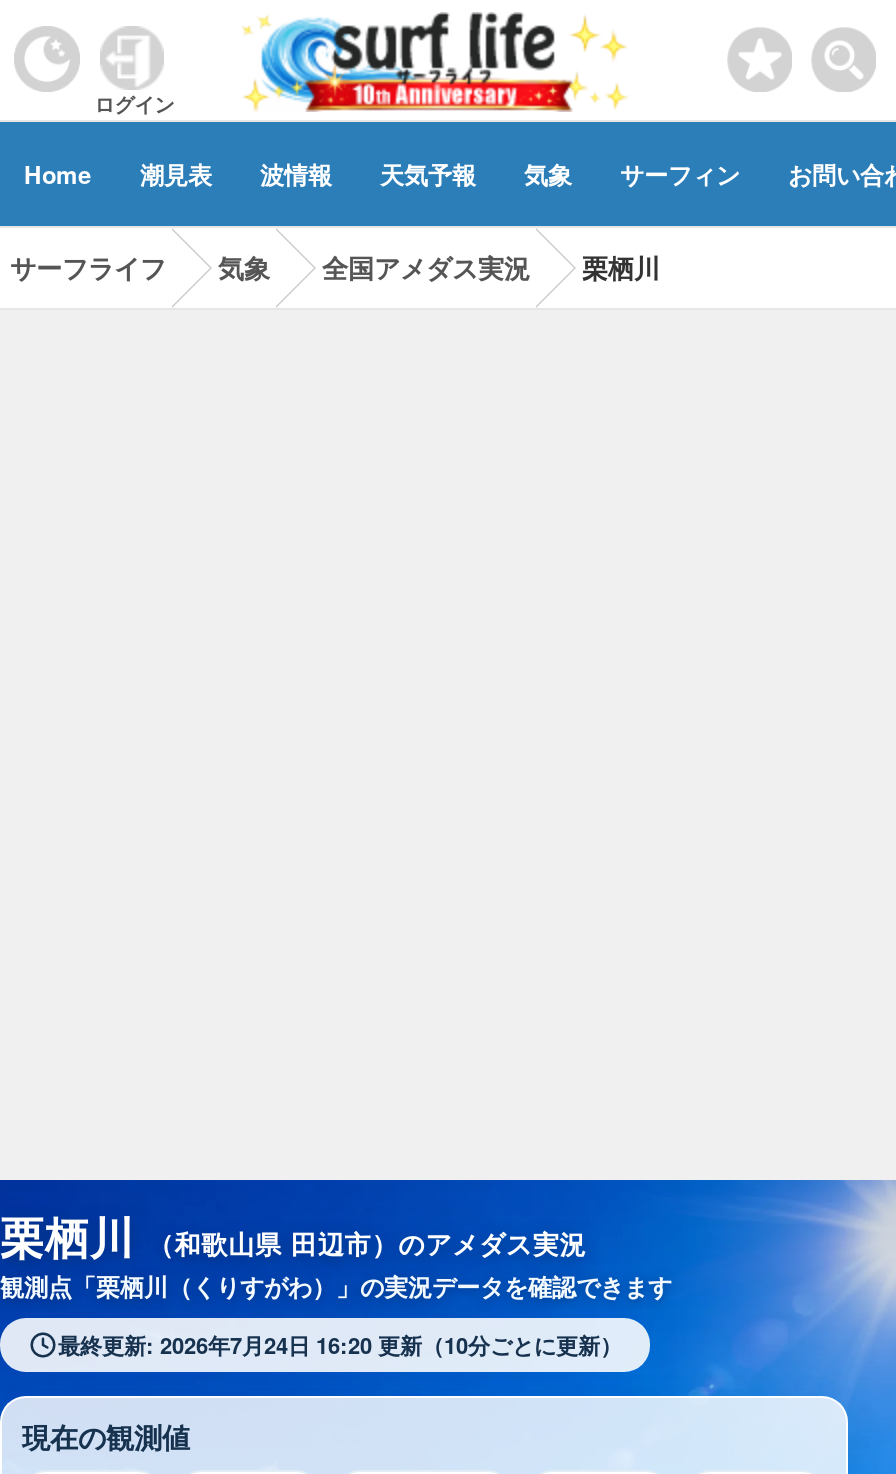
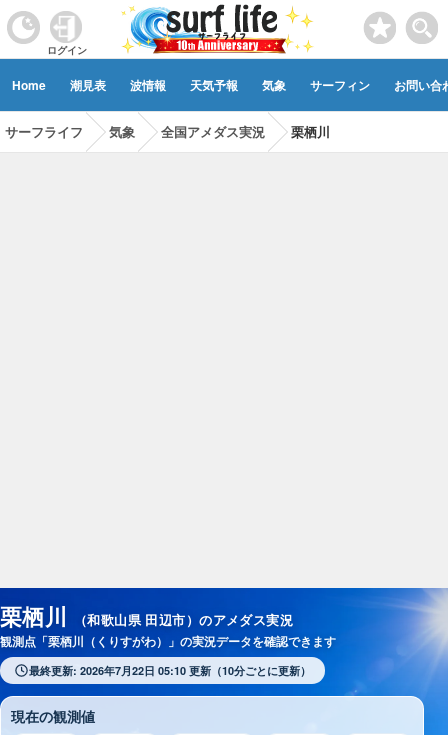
- 最終更新: 2026年7月24日 16:20 更新（10分ごとに更新）
+ 最終更新: 2026年7月22日 05:10 更新（10分ごとに更新）
